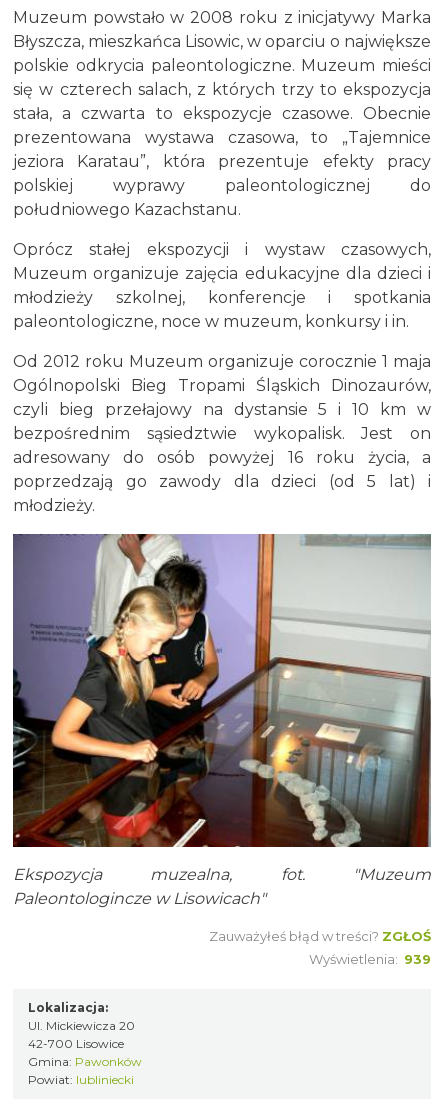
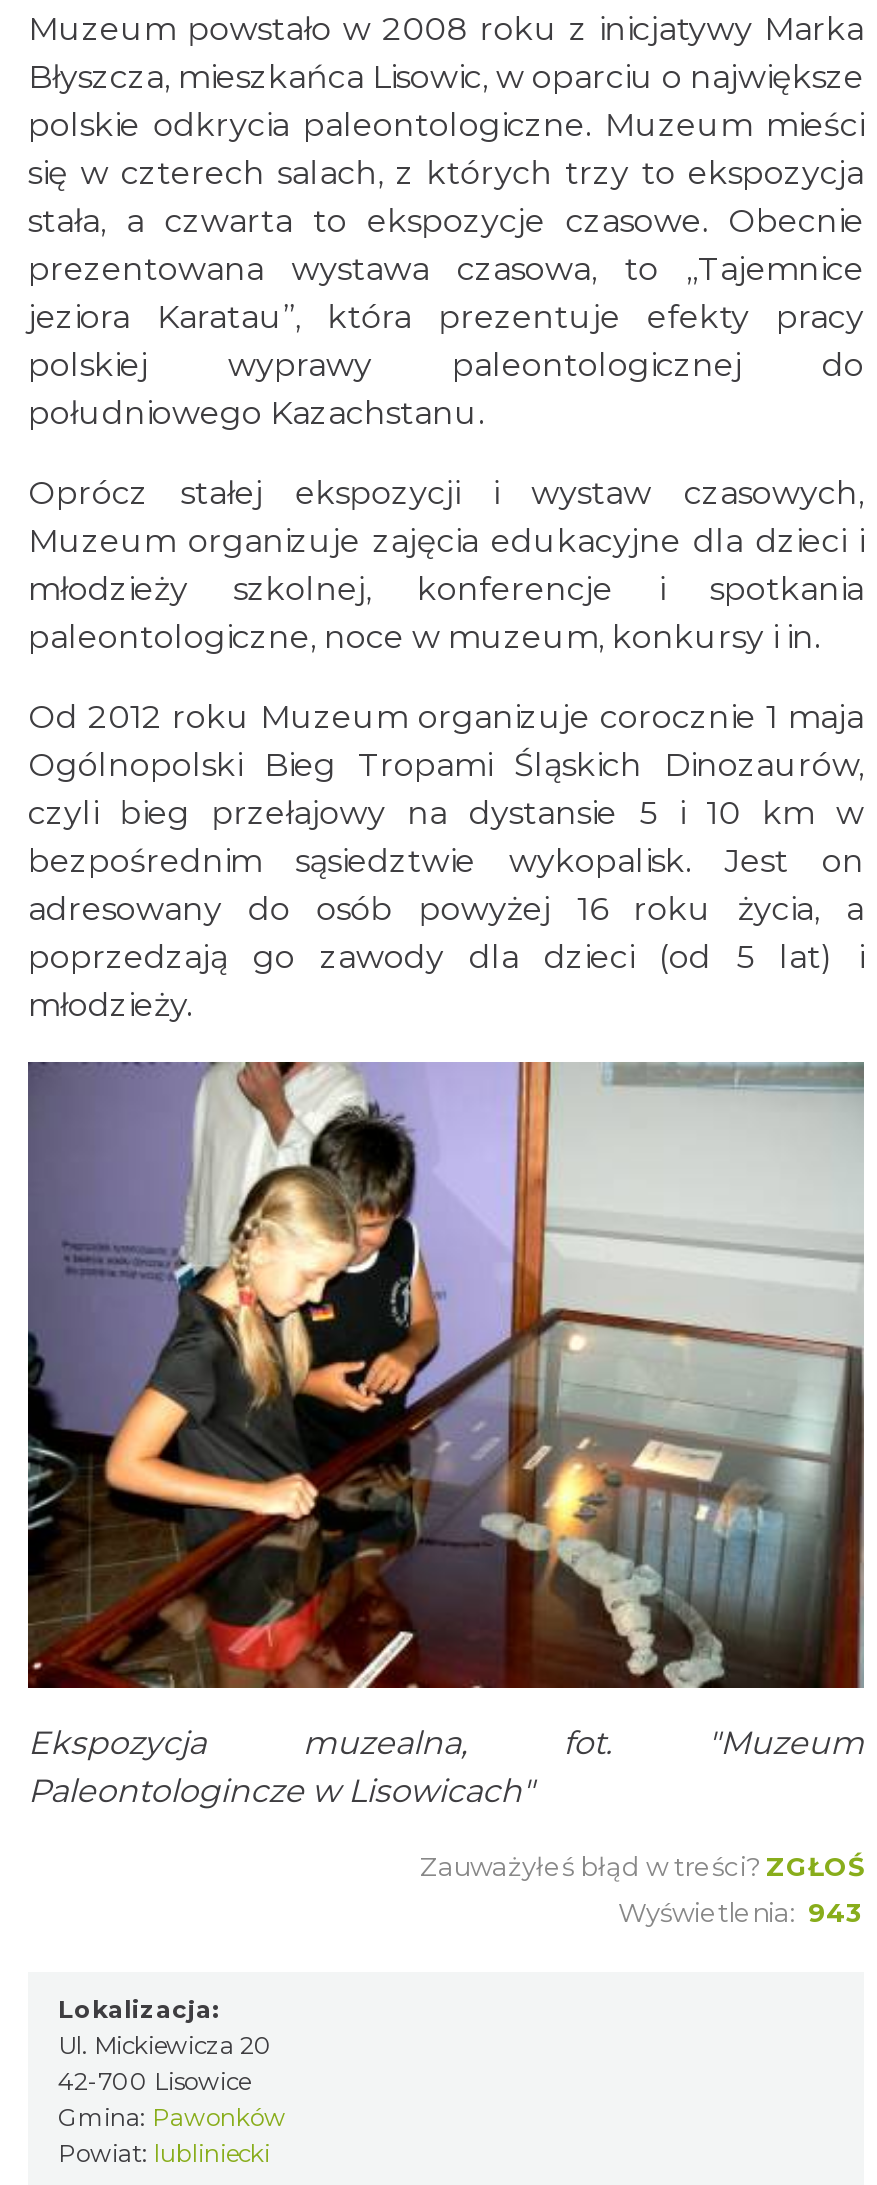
- Wyświetlenia: 939
+ Wyświetlenia: 943
